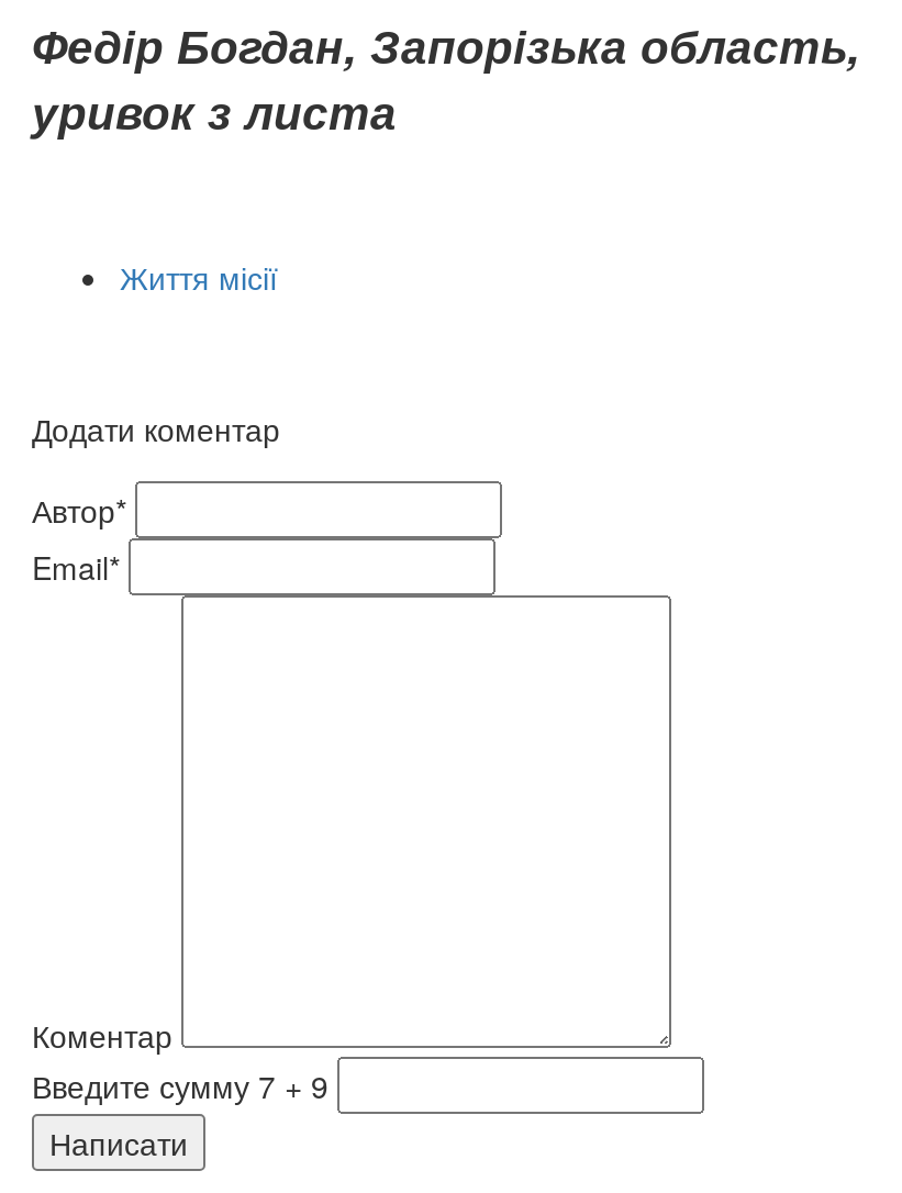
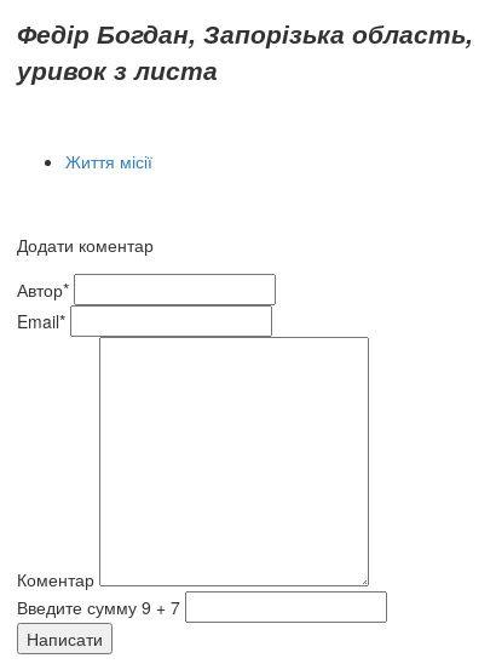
- Введите сумму 7 + 9
+ Введите сумму 9 + 7
